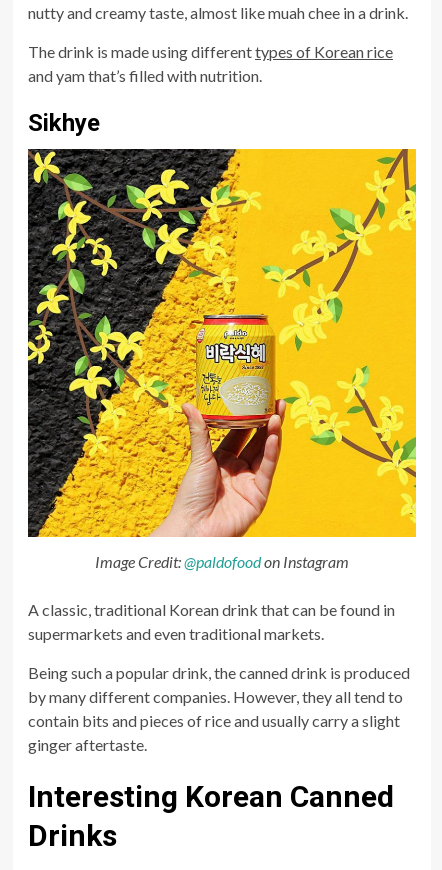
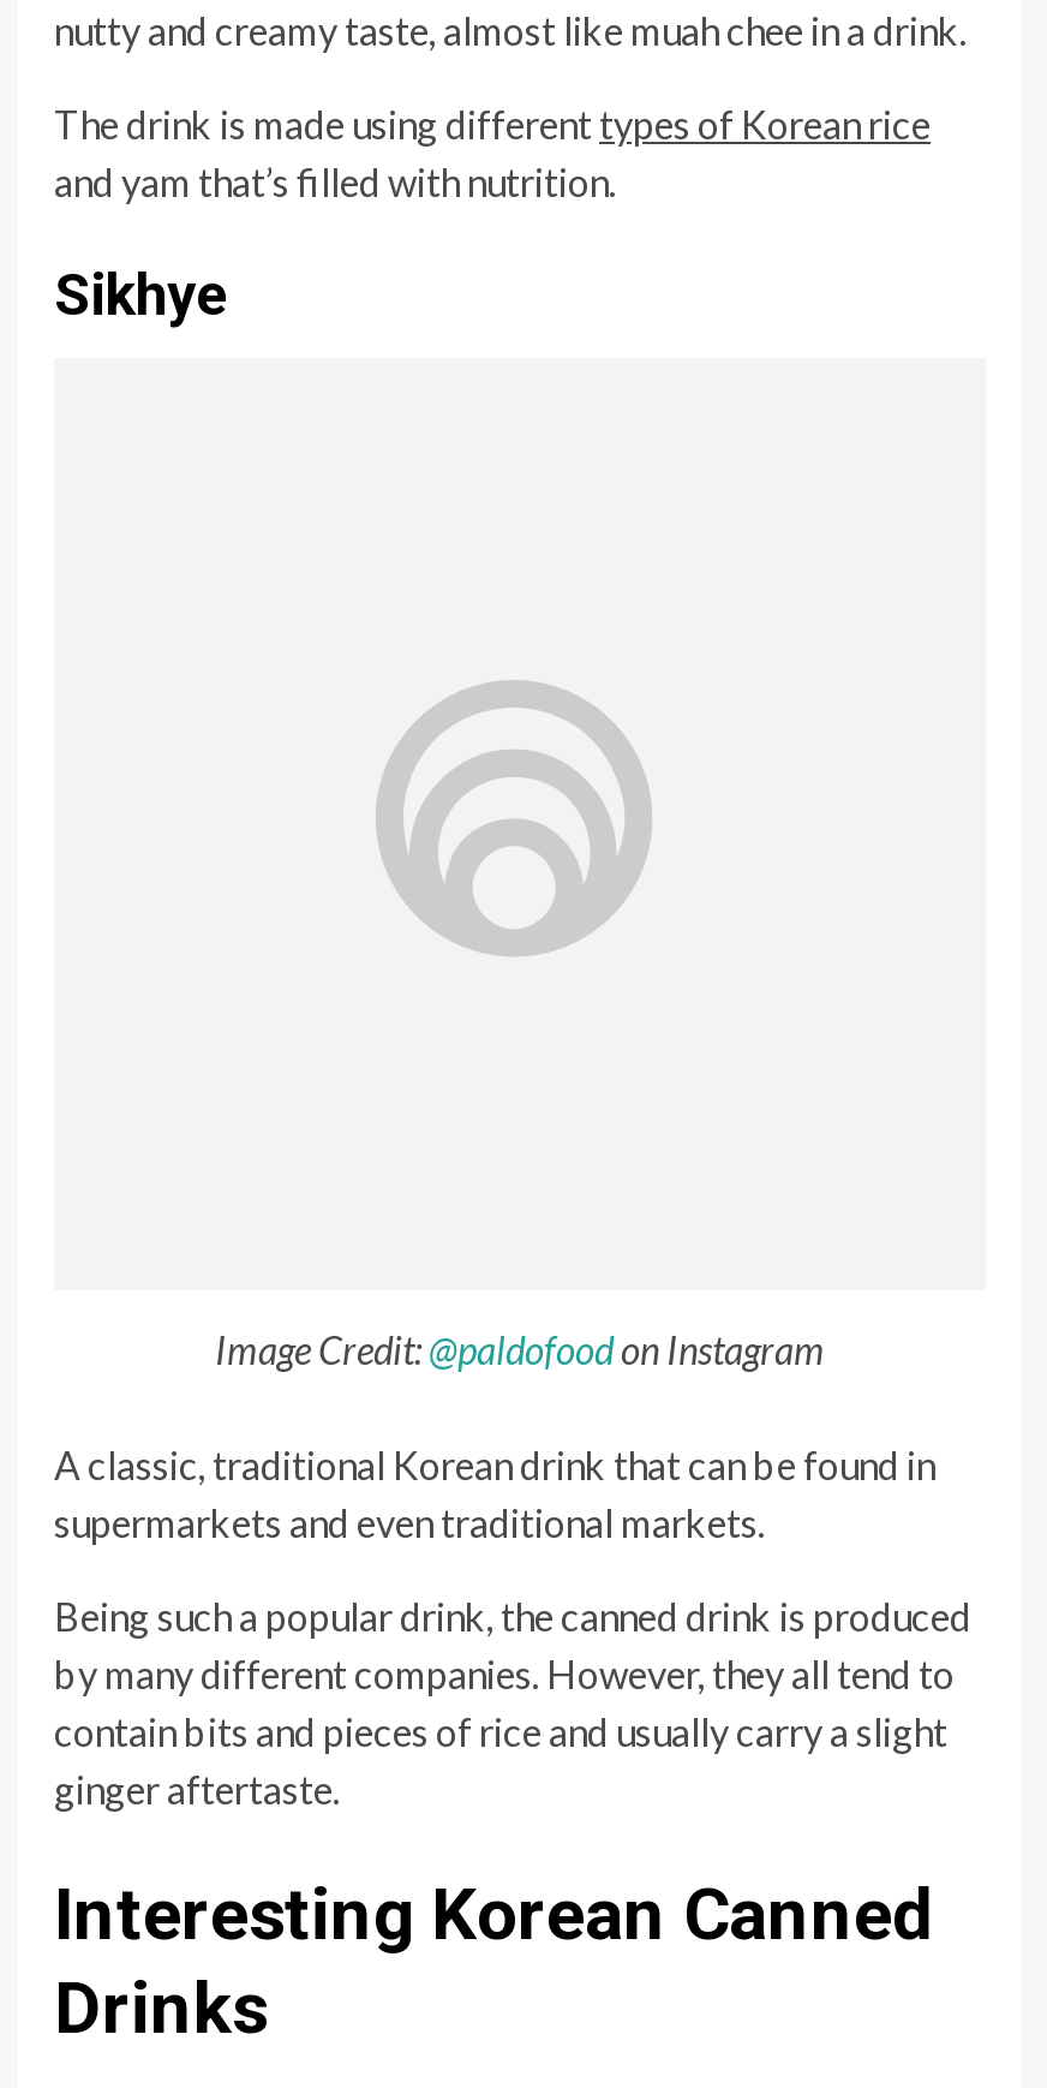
- [image]
